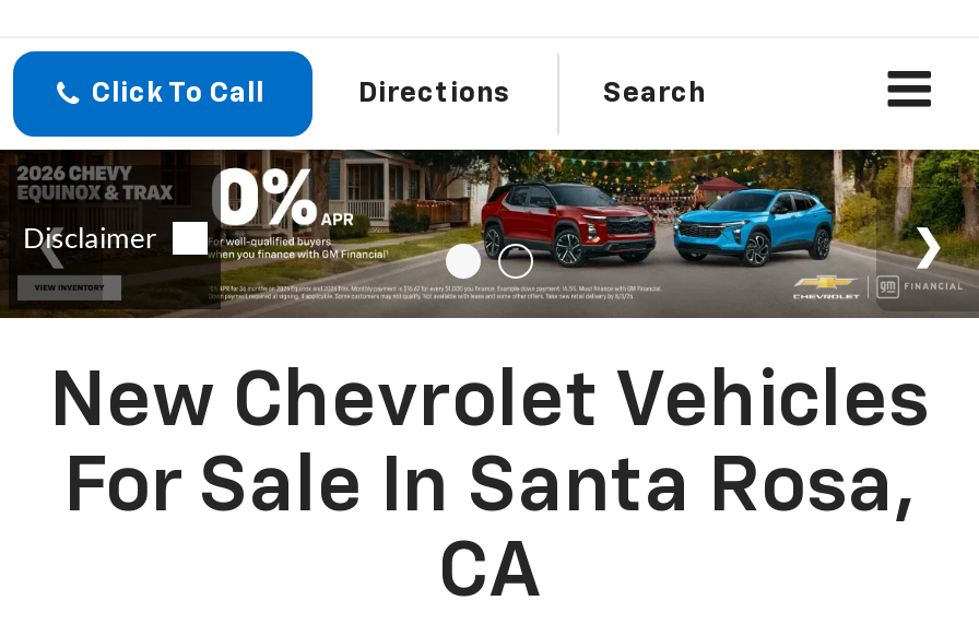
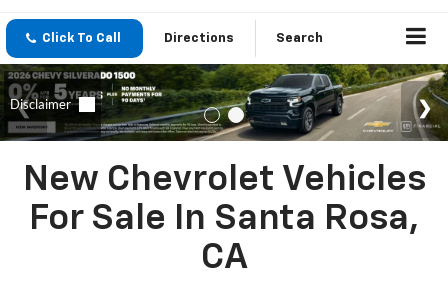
- [image]
+ [image]
